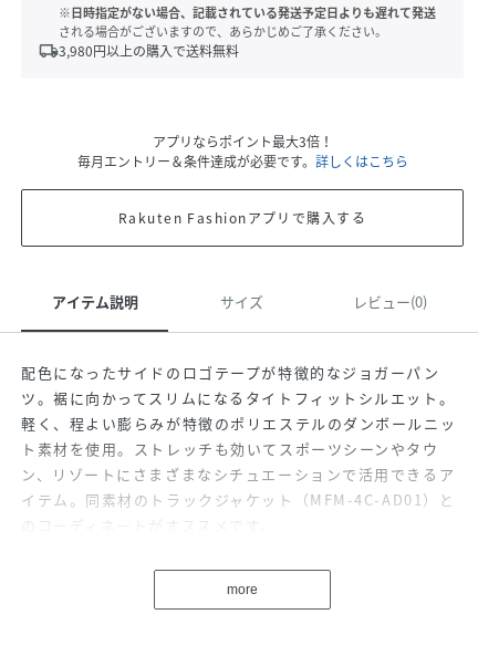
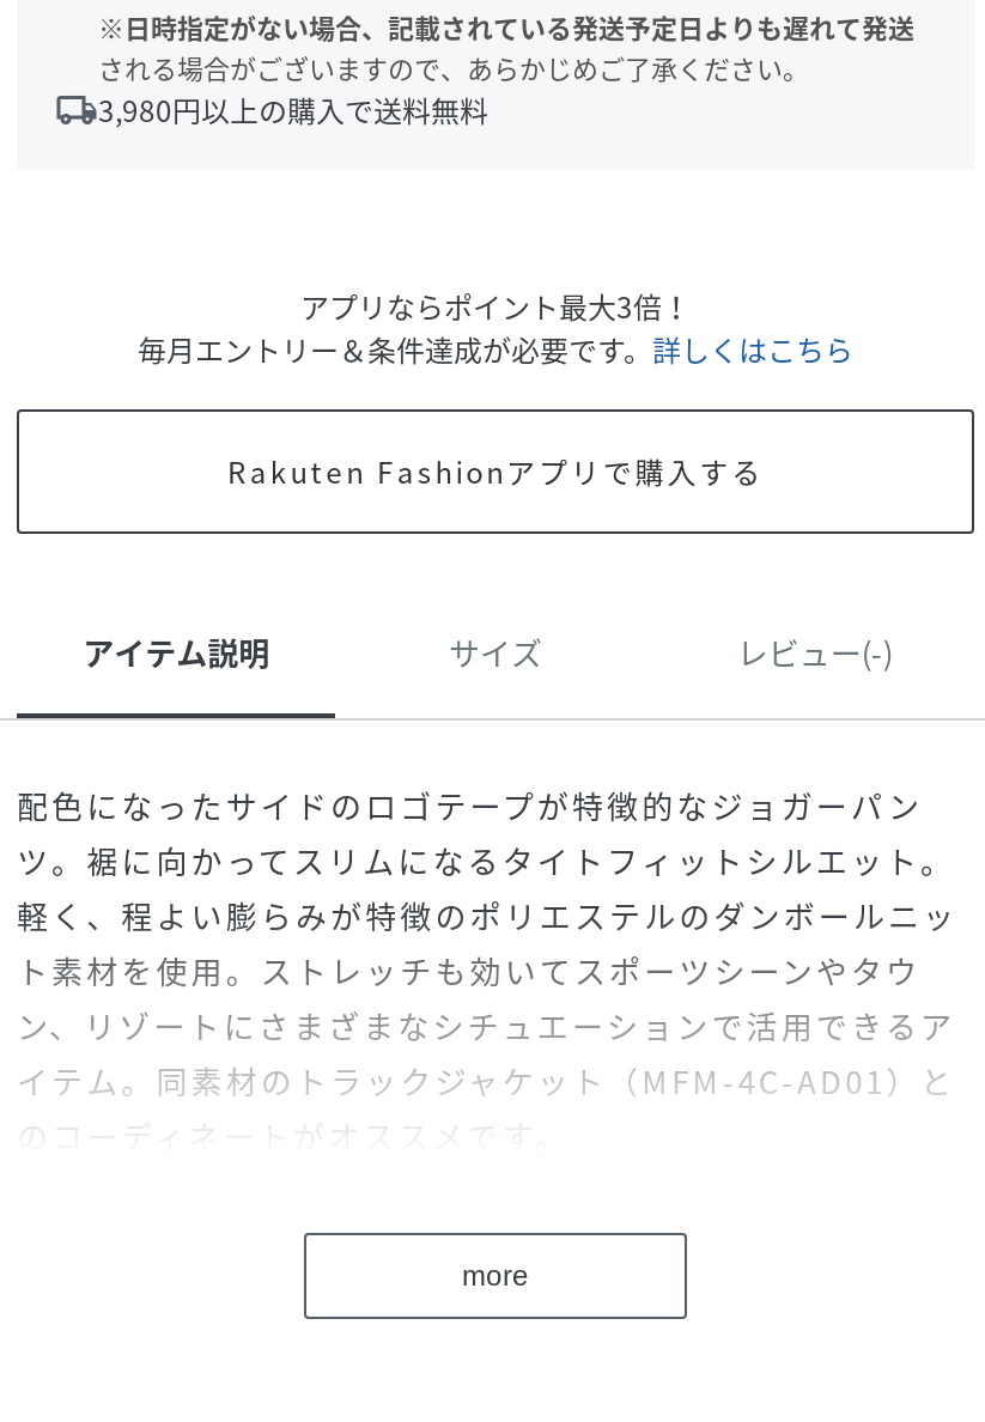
- レビュー(0)
+ レビュー(-)
